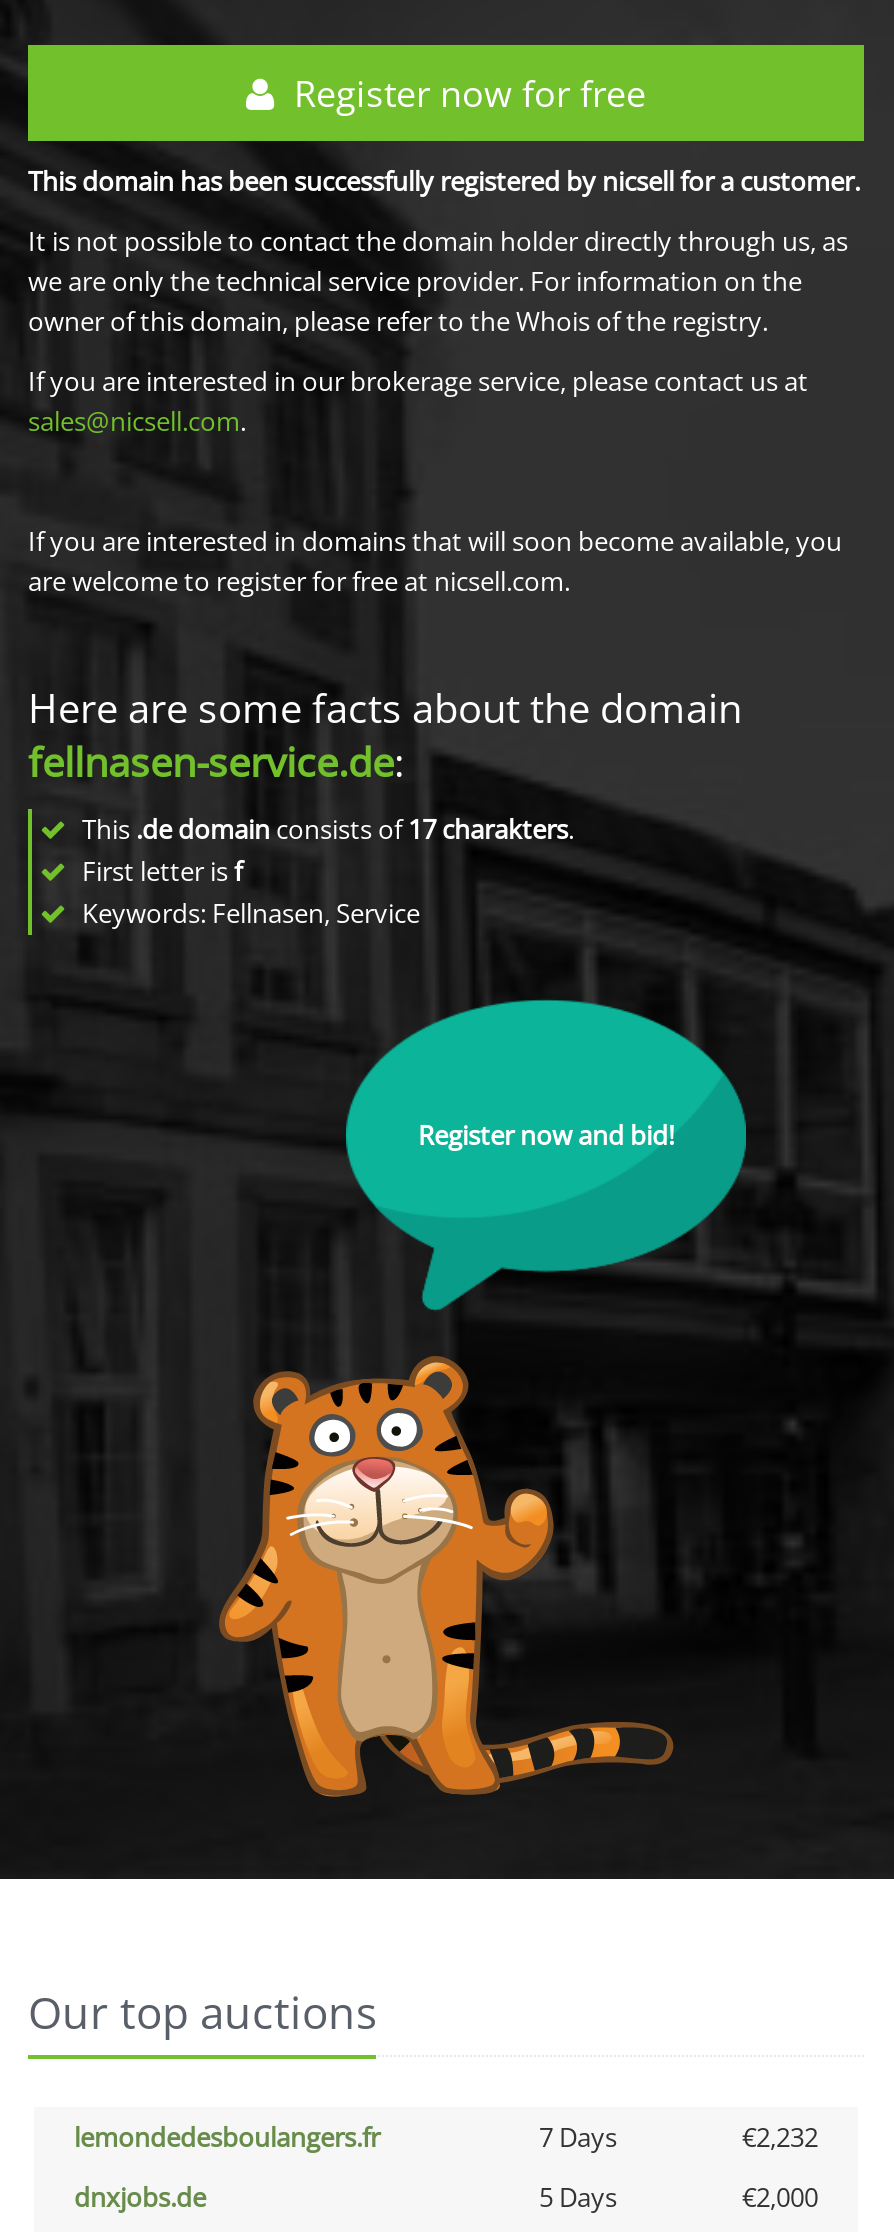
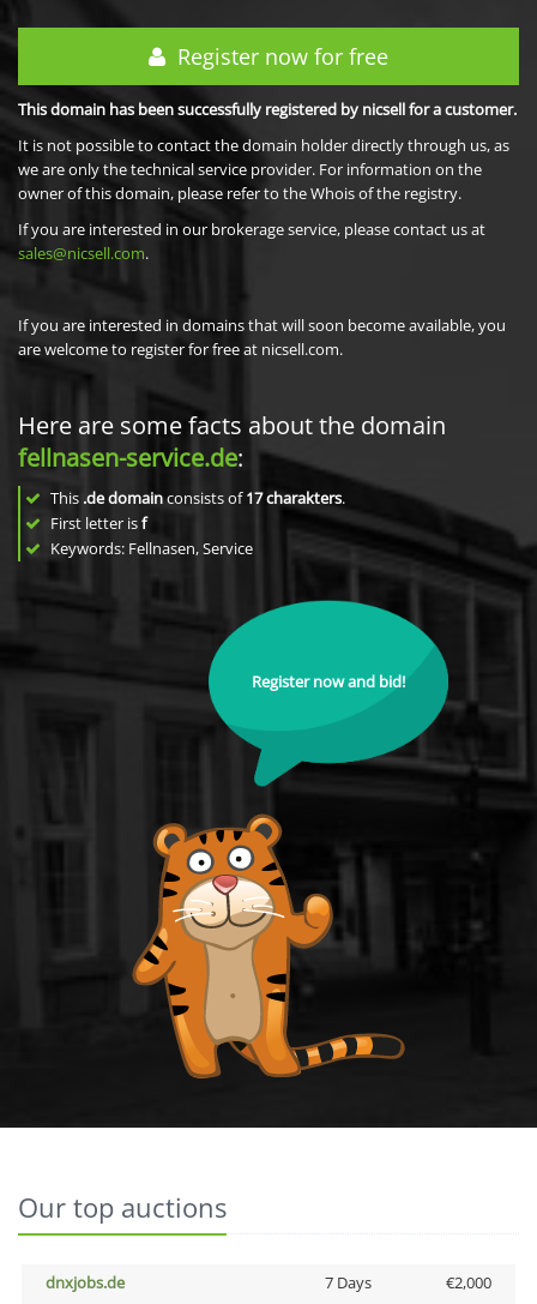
- lemondedesboulangers.fr
- 7 Days
- €2,232

- 5 Days
+ 7 Days
